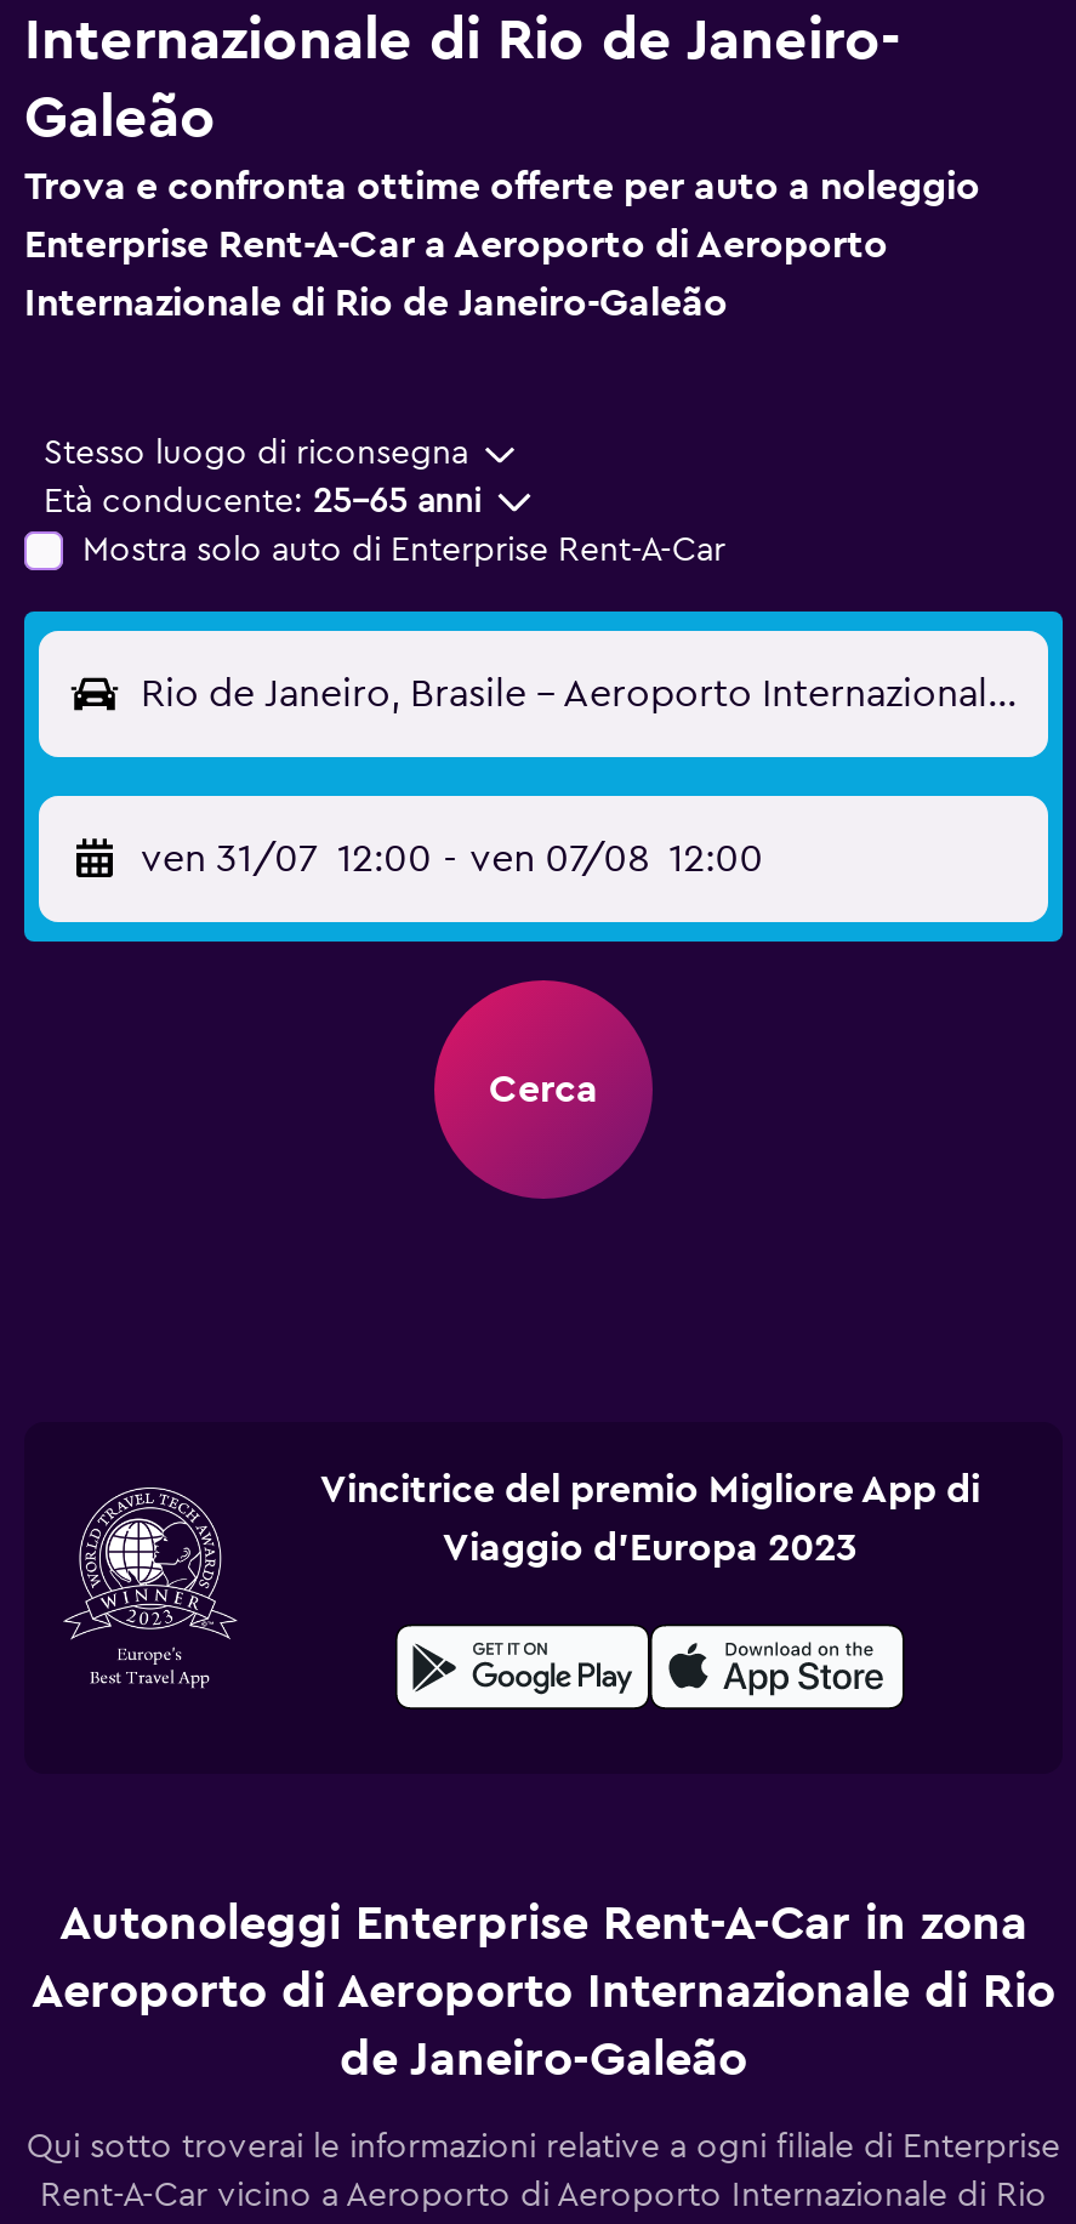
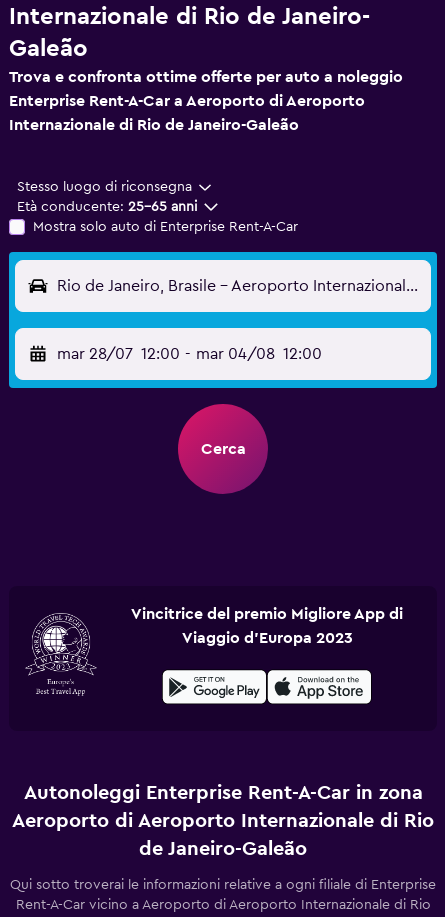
- ven 31/07 12:00 - ven 07/08 12:00
+ mar 28/07 12:00 - mar 04/08 12:00
